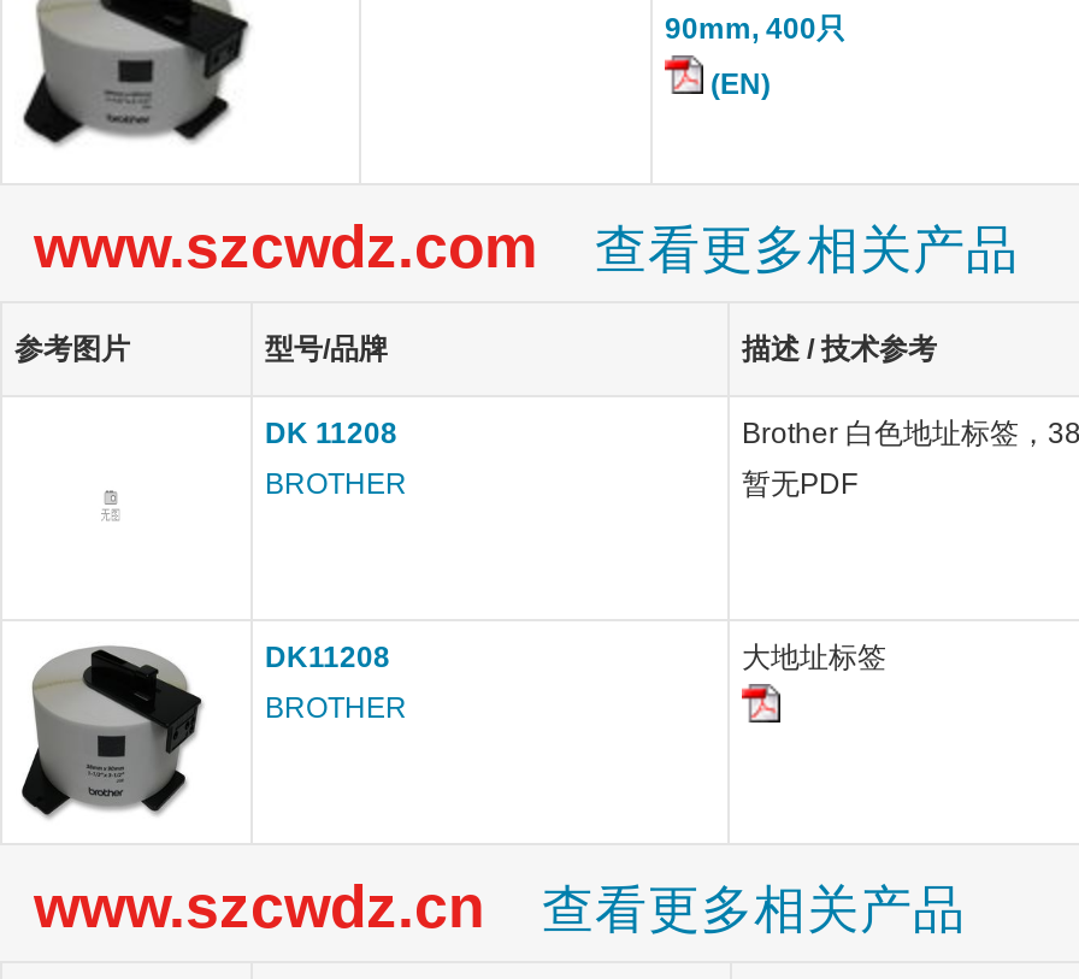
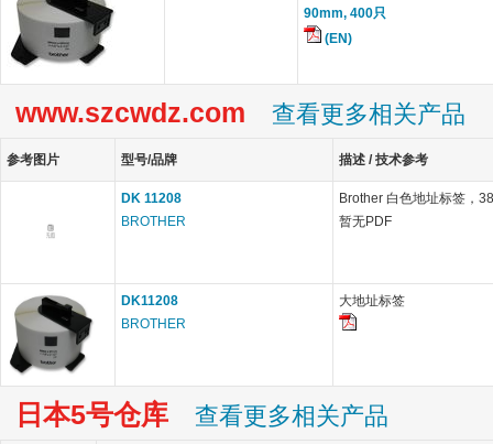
- www.szcwdz.cn
+ 日本5号仓库
